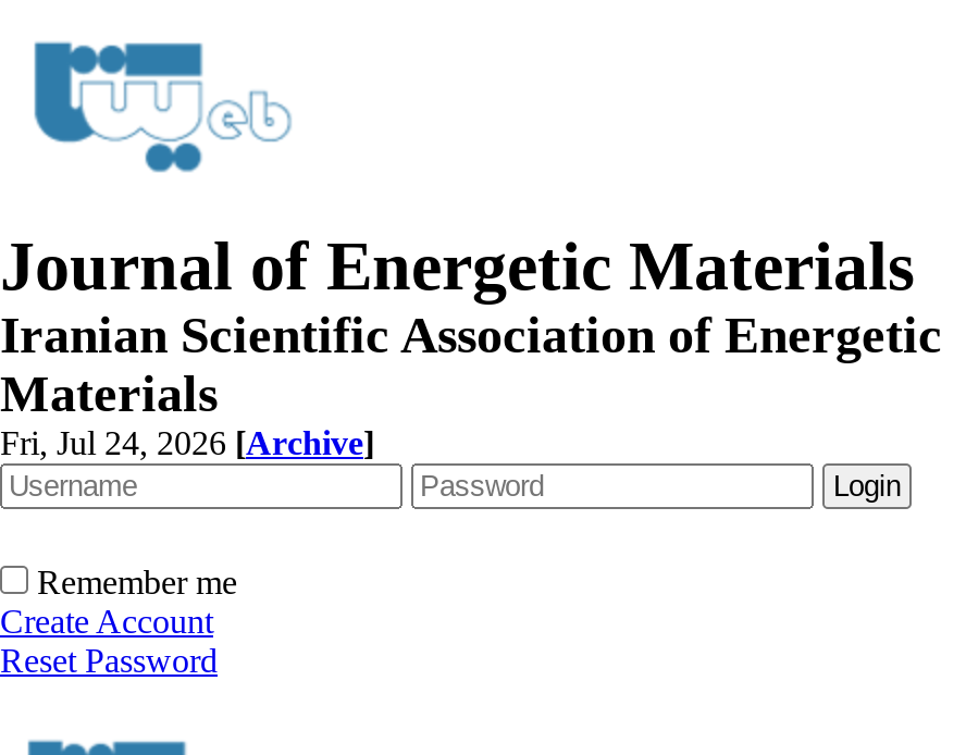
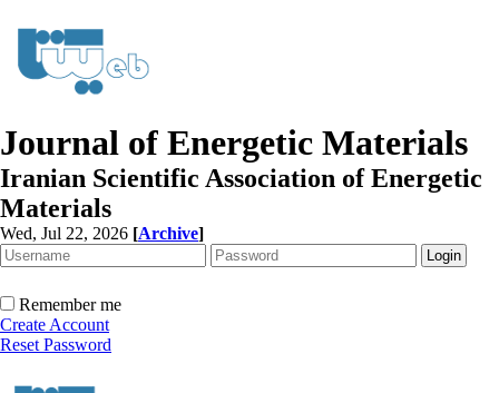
- Fri, Jul 24, 2026 [Archive]
+ Wed, Jul 22, 2026 [Archive]
